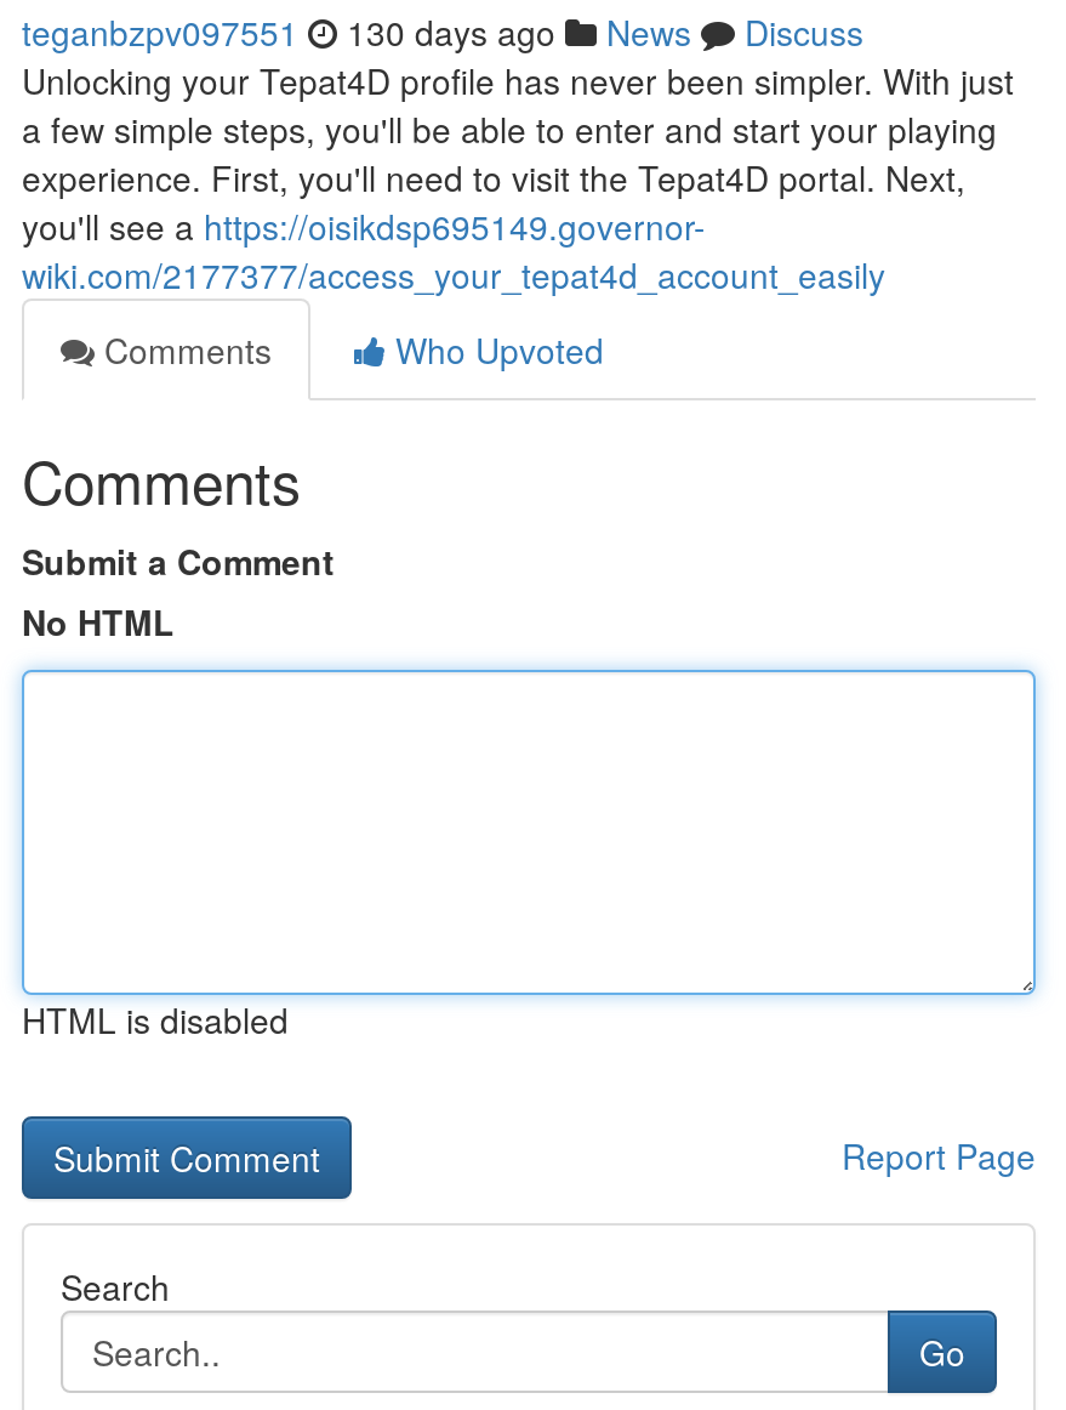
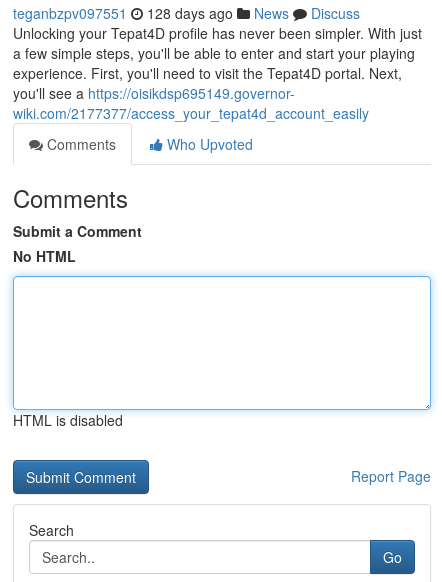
- teganbzpv097551 130 days ago News Discuss
+ teganbzpv097551 128 days ago News Discuss
